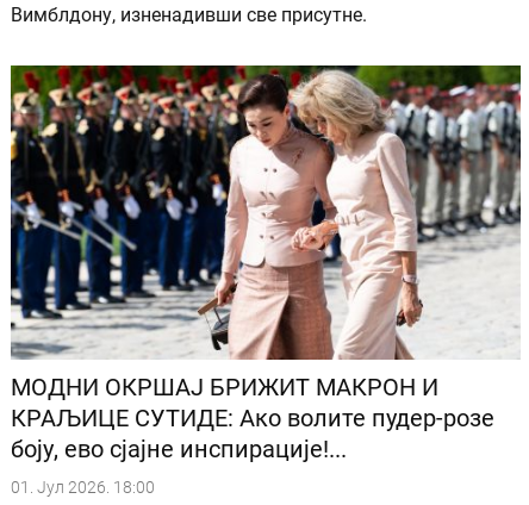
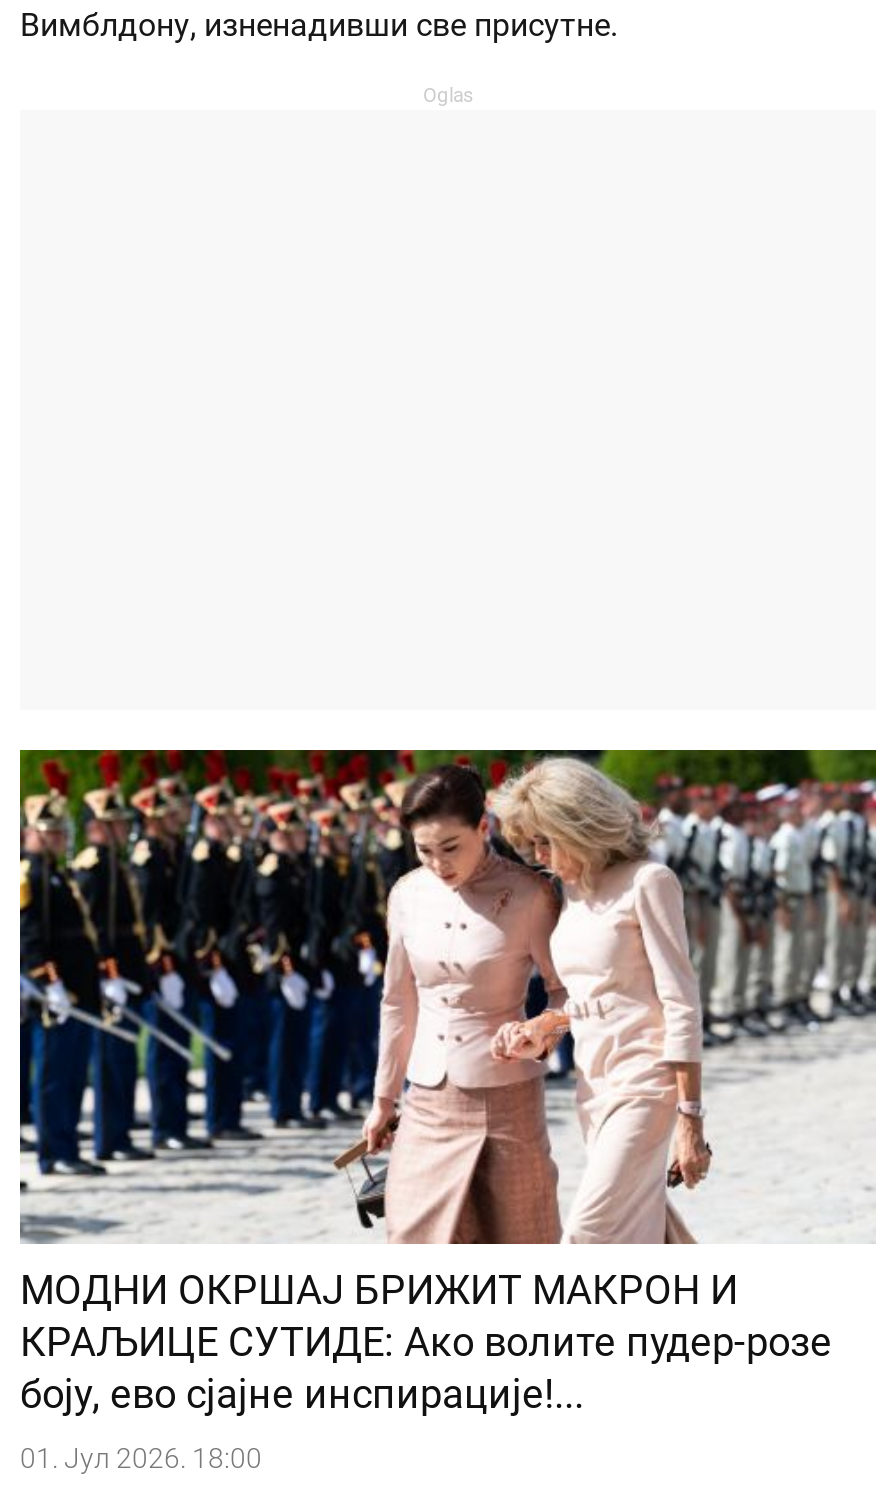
+ Oglas
